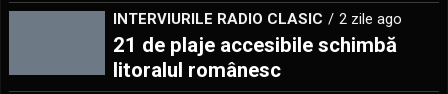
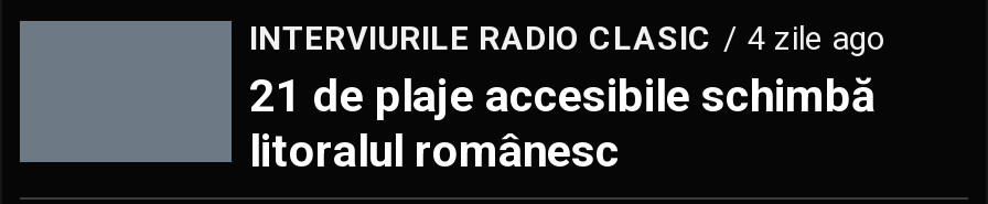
- INTERVIURILE RADIO CLASIC 2 zile ago
+ INTERVIURILE RADIO CLASIC 4 zile ago
